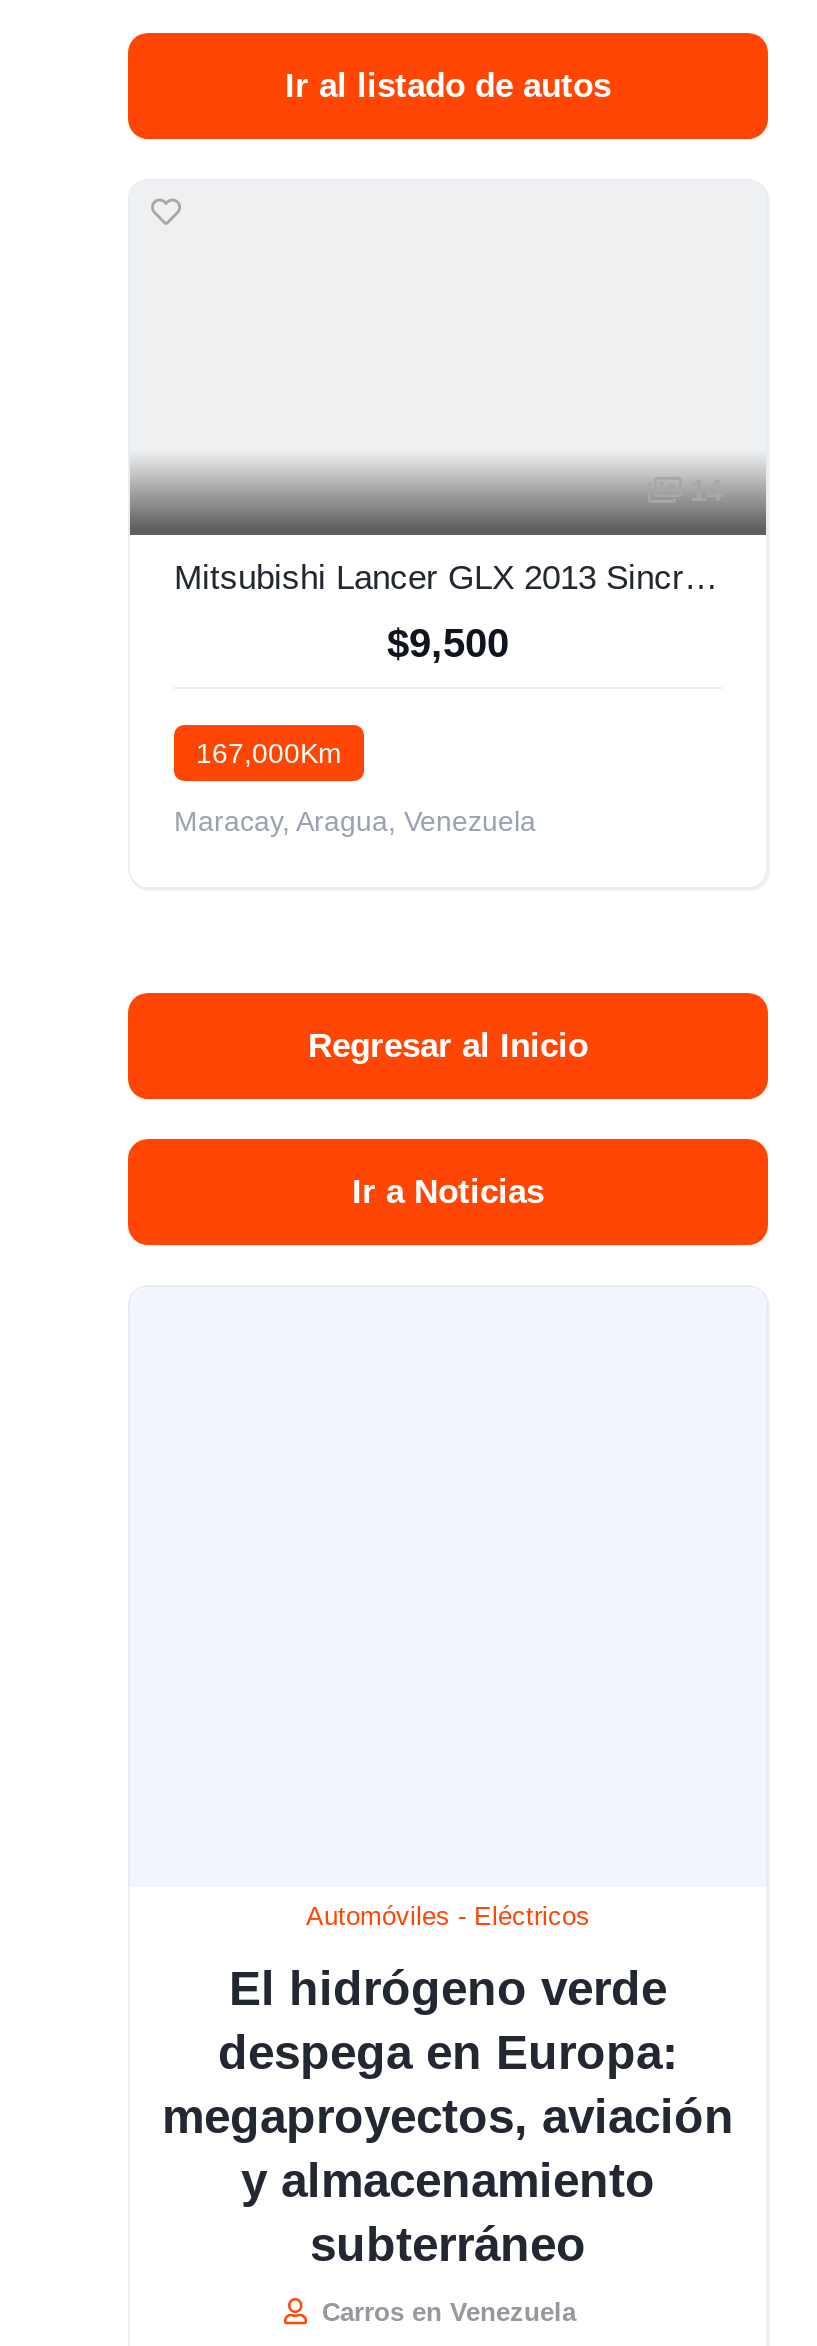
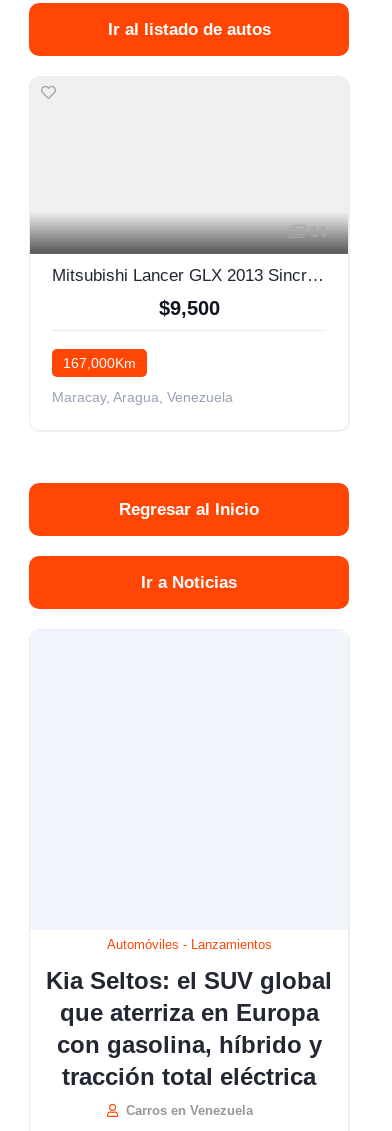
- Automóviles - Eléctricos
+ Automóviles - Lanzamientos

- El hidrógeno verde
- despega en Europa:
- megaproyectos, aviación
- y almacenamiento
- subterráneo
+ Kia Seltos: el SUV global
+ que aterriza en Europa
+ con gasolina, híbrido y
+ tracción total eléctrica
